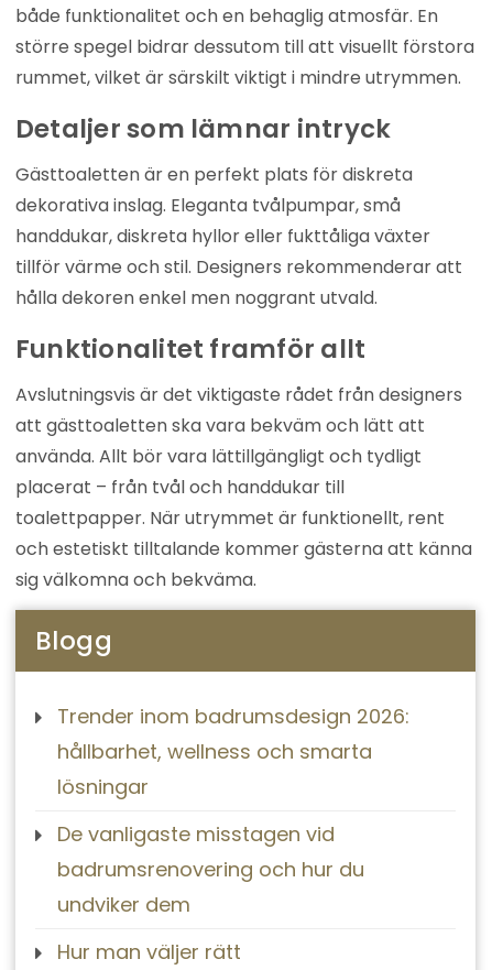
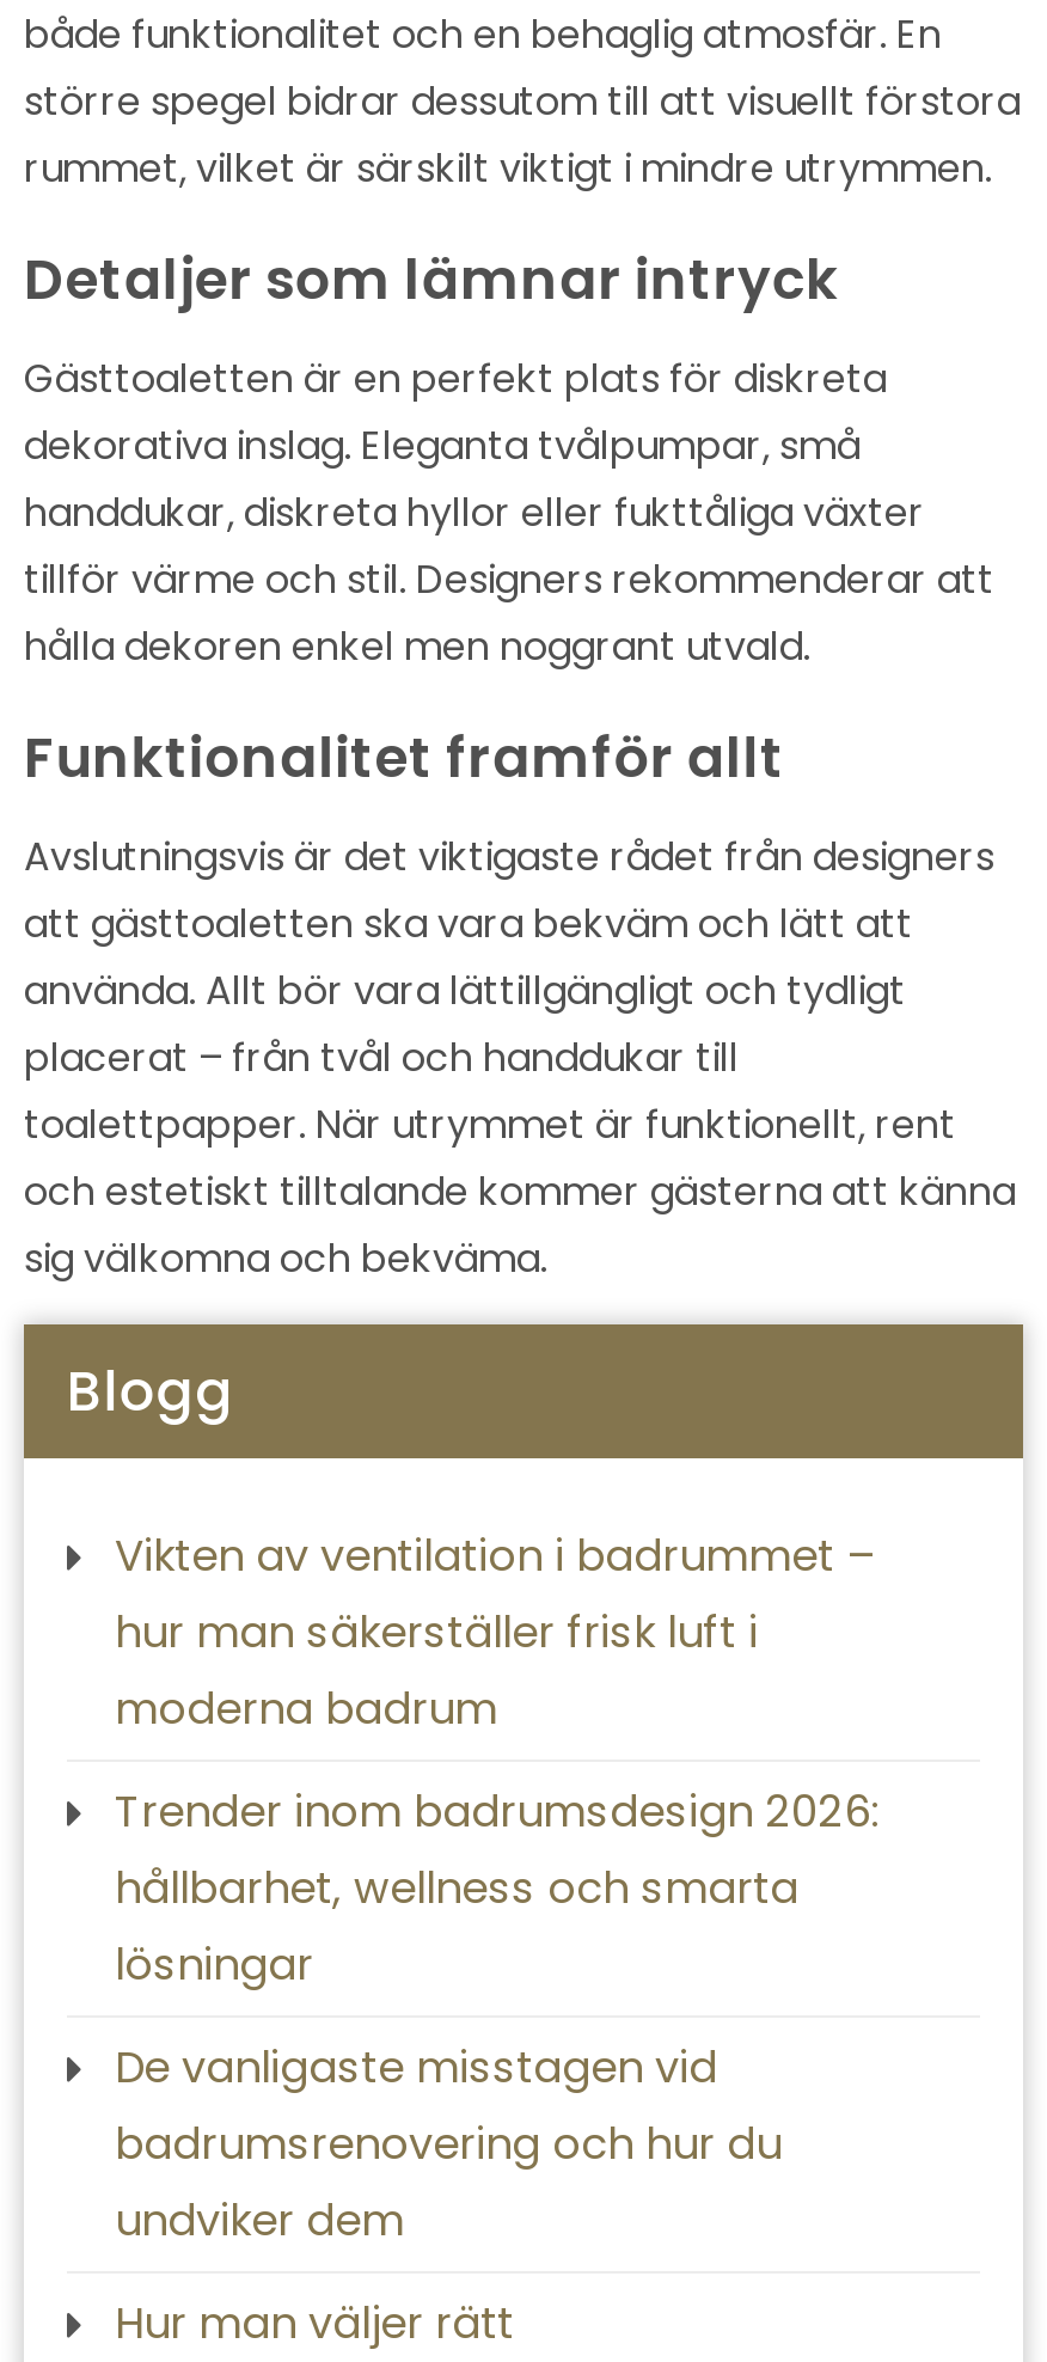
+ Vikten av ventilation i badrummet –
+ hur man säkerställer frisk luft i
+ moderna badrum
